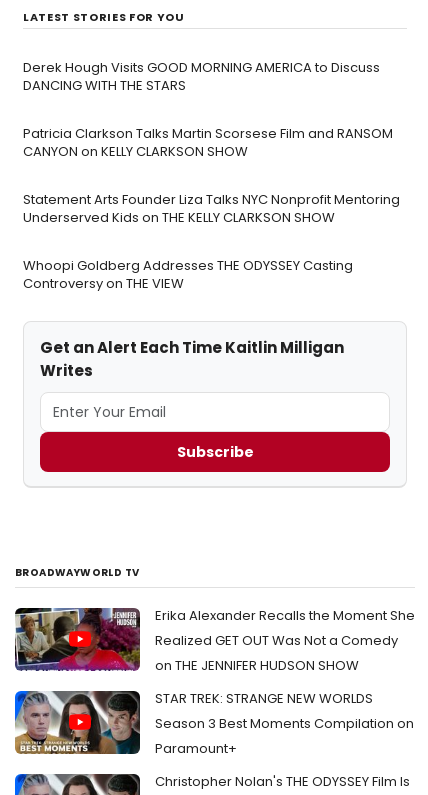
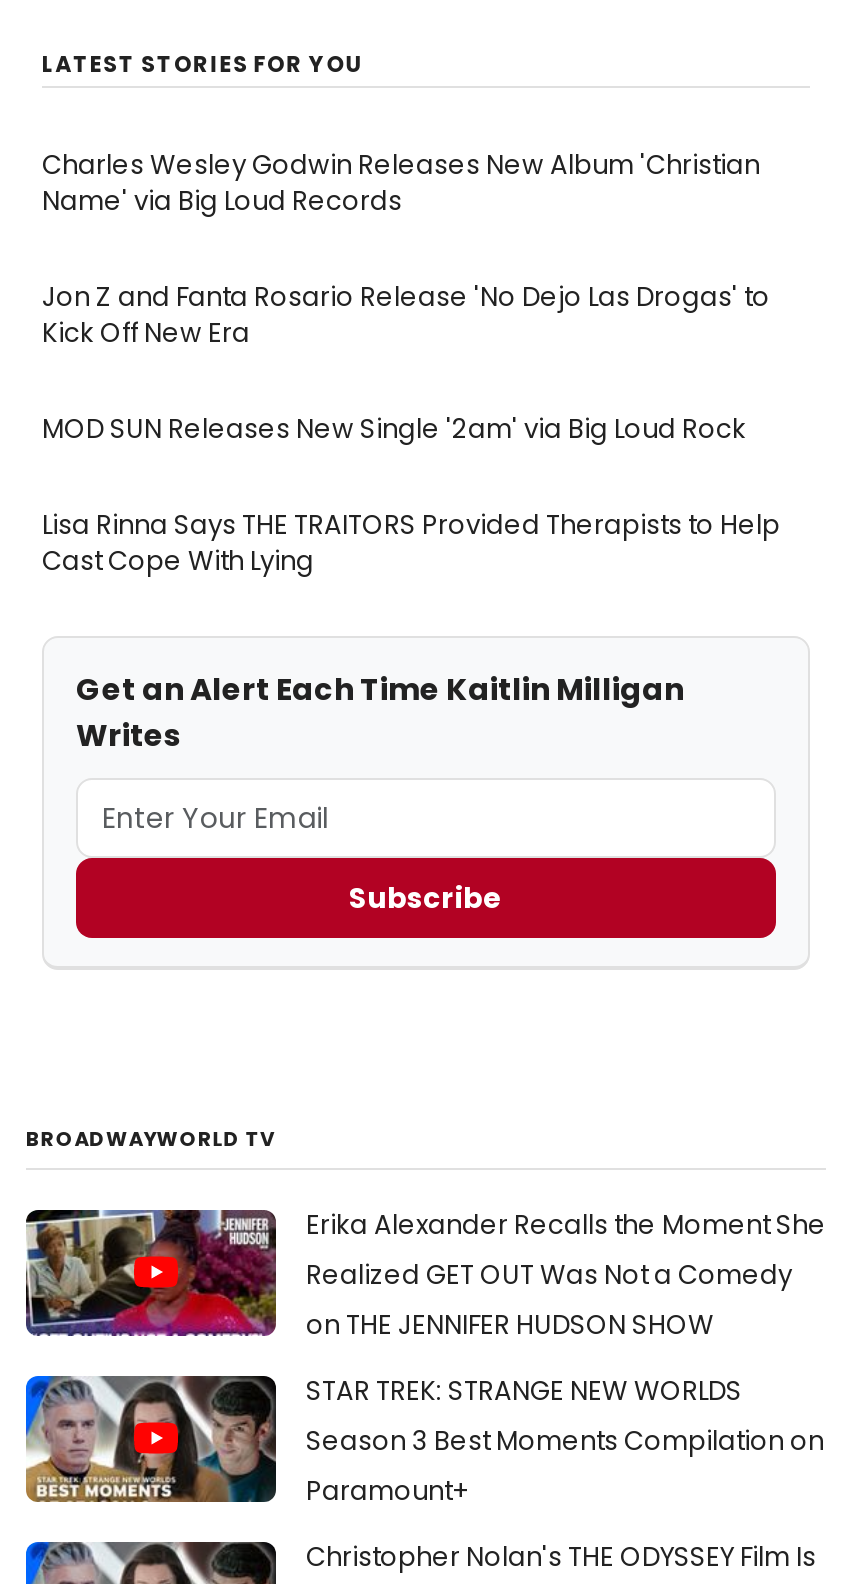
- Derek Hough Visits GOOD MORNING AMERICA to Discuss
- DANCING WITH THE STARS
+ Charles Wesley Godwin Releases New Album 'Christian
+ Name' via Big Loud Records

- Patricia Clarkson Talks Martin Scorsese Film and RANSOM
- CANYON on KELLY CLARKSON SHOW
+ Jon Z and Fanta Rosario Release 'No Dejo Las Drogas' to
+ Kick Off New Era

- Statement Arts Founder Liza Talks NYC Nonprofit Mentoring
- Underserved Kids on THE KELLY CLARKSON SHOW
+ MOD SUN Releases New Single '2am' via Big Loud Rock

- Whoopi Goldberg Addresses THE ODYSSEY Casting
- Controversy on THE VIEW
+ Lisa Rinna Says THE TRAITORS Provided Therapists to Help
+ Cast Cope With Lying
